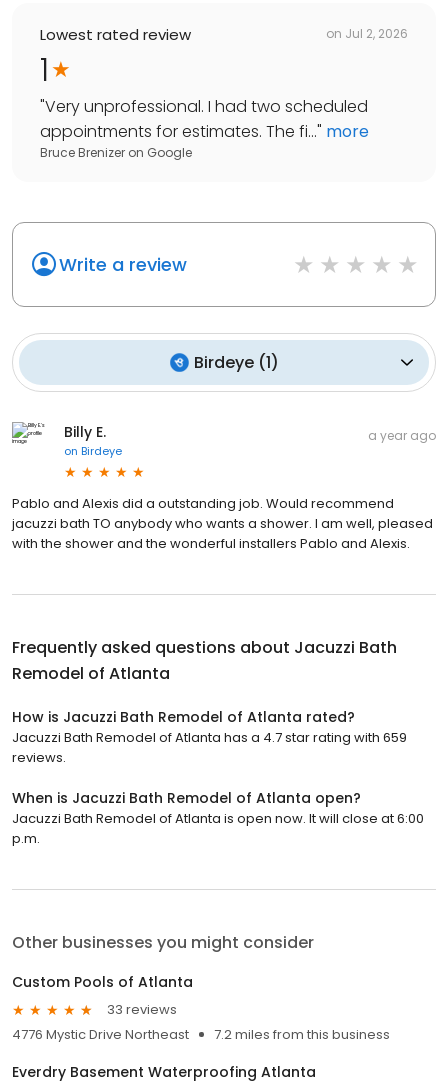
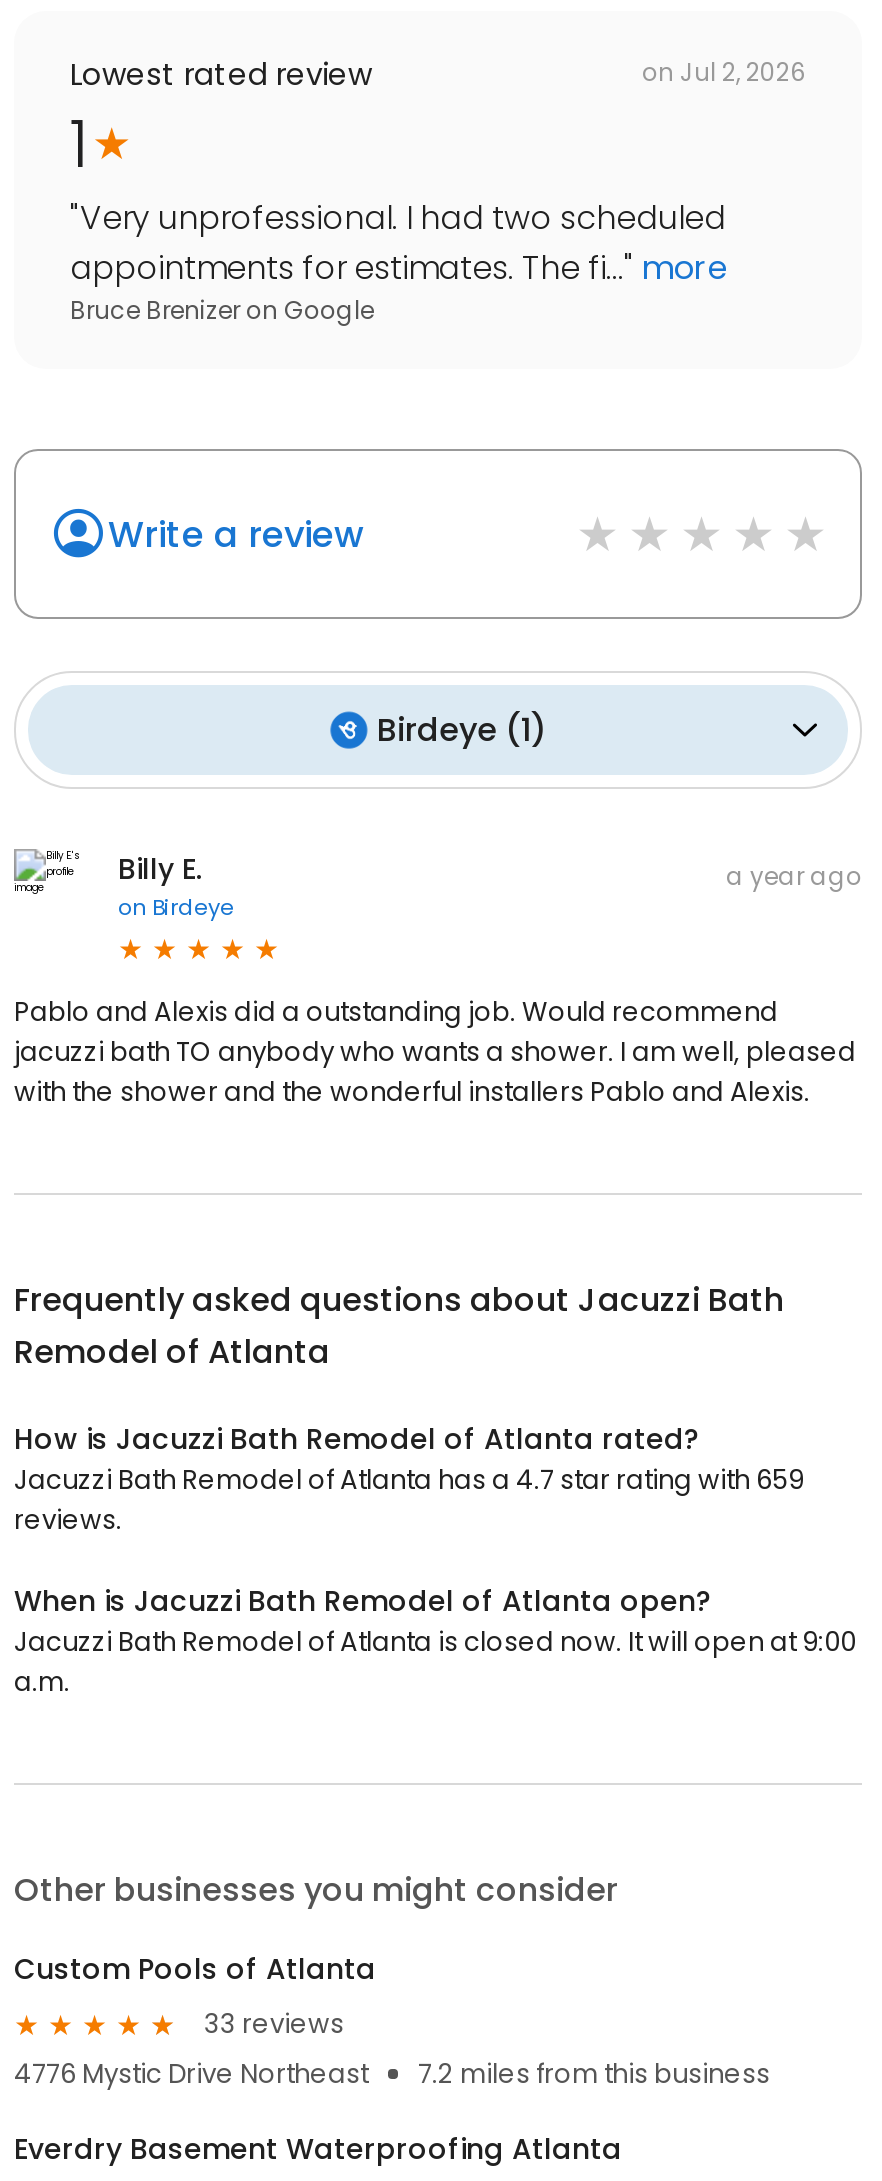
- Jacuzzi Bath Remodel of Atlanta is open now. It will close at 6:00
- p.m.
+ Jacuzzi Bath Remodel of Atlanta is closed now. It will open at 9:00
+ a.m.
